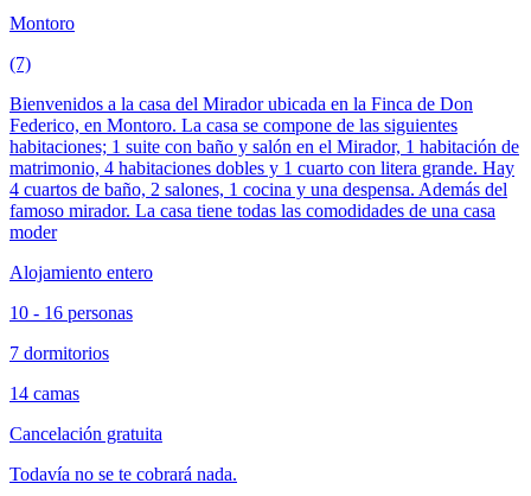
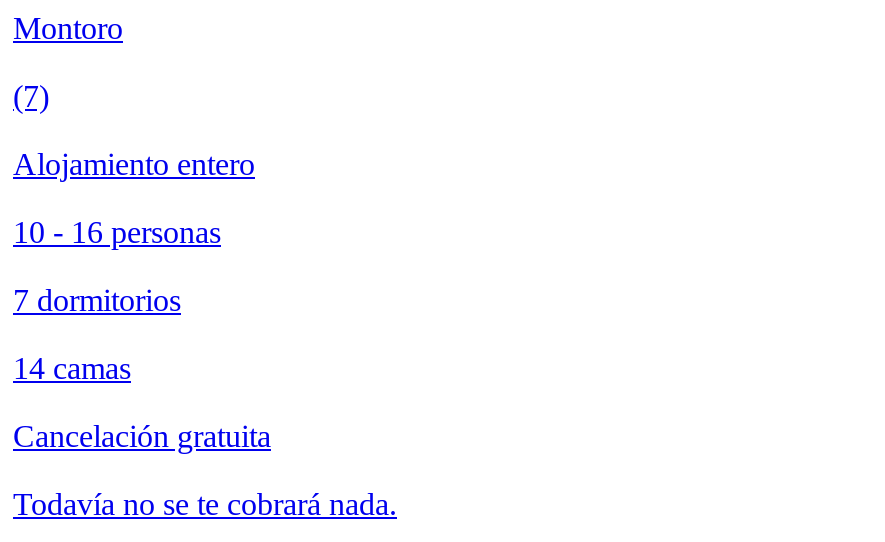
- Bienvenidos a la casa del Mirador ubicada en la Finca de Don
- Federico, en Montoro. La casa se compone de las siguientes
- habitaciones; 1 suite con baño y salón en el Mirador, 1 habitación de
- matrimonio, 4 habitaciones dobles y 1 cuarto con litera grande. Hay
- 4 cuartos de baño, 2 salones, 1 cocina y una despensa. Además del
- famoso mirador. La casa tiene todas las comodidades de una casa
- moder
